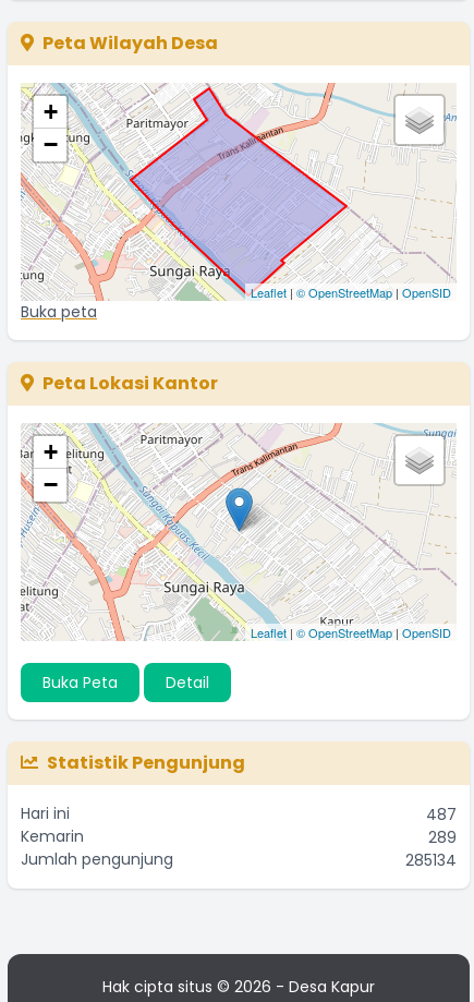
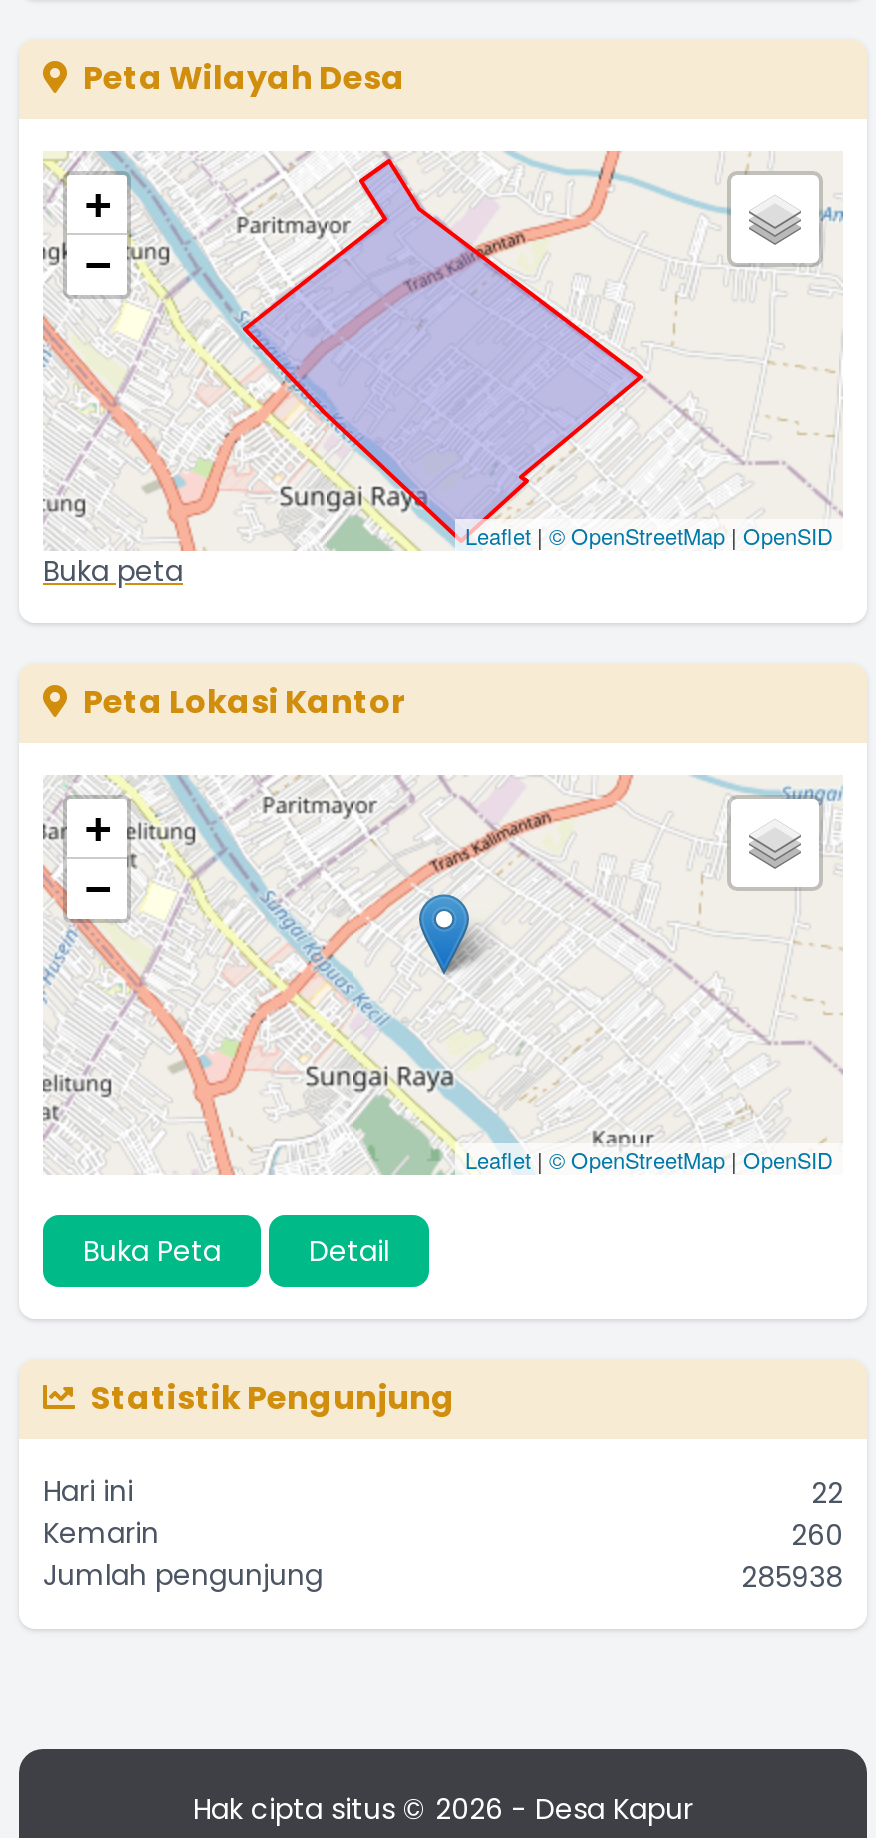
- 487
+ 22

- 289
+ 260

- 285134
+ 285938
